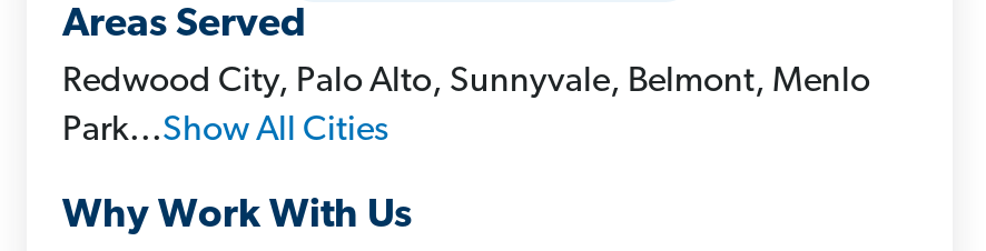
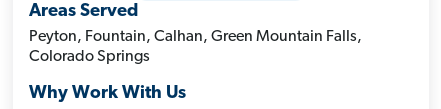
- Redwood City, Palo Alto, Sunnyvale, Belmont, Menlo
- Park... Show All Cities
+ Peyton, Fountain, Calhan, Green Mountain Falls,
+ Colorado Springs
